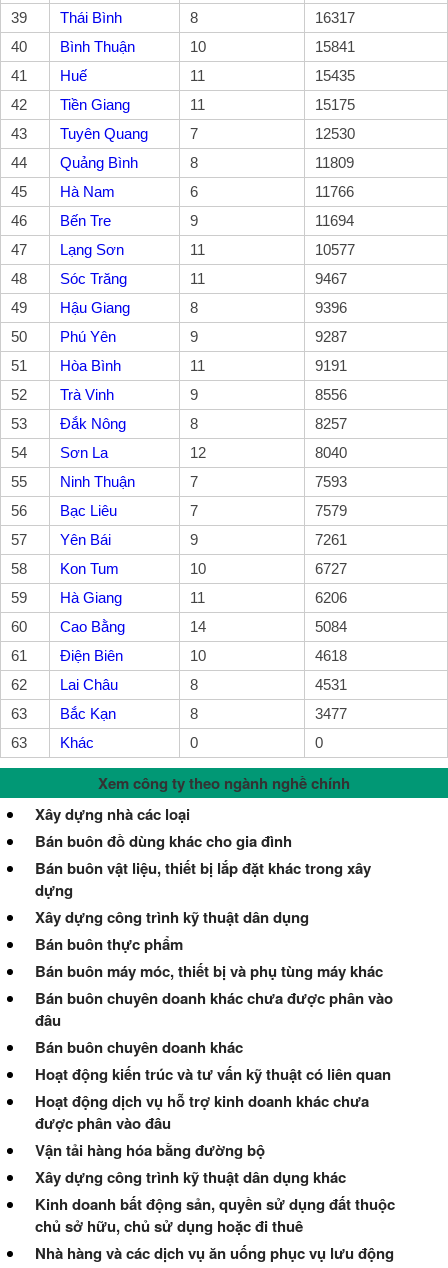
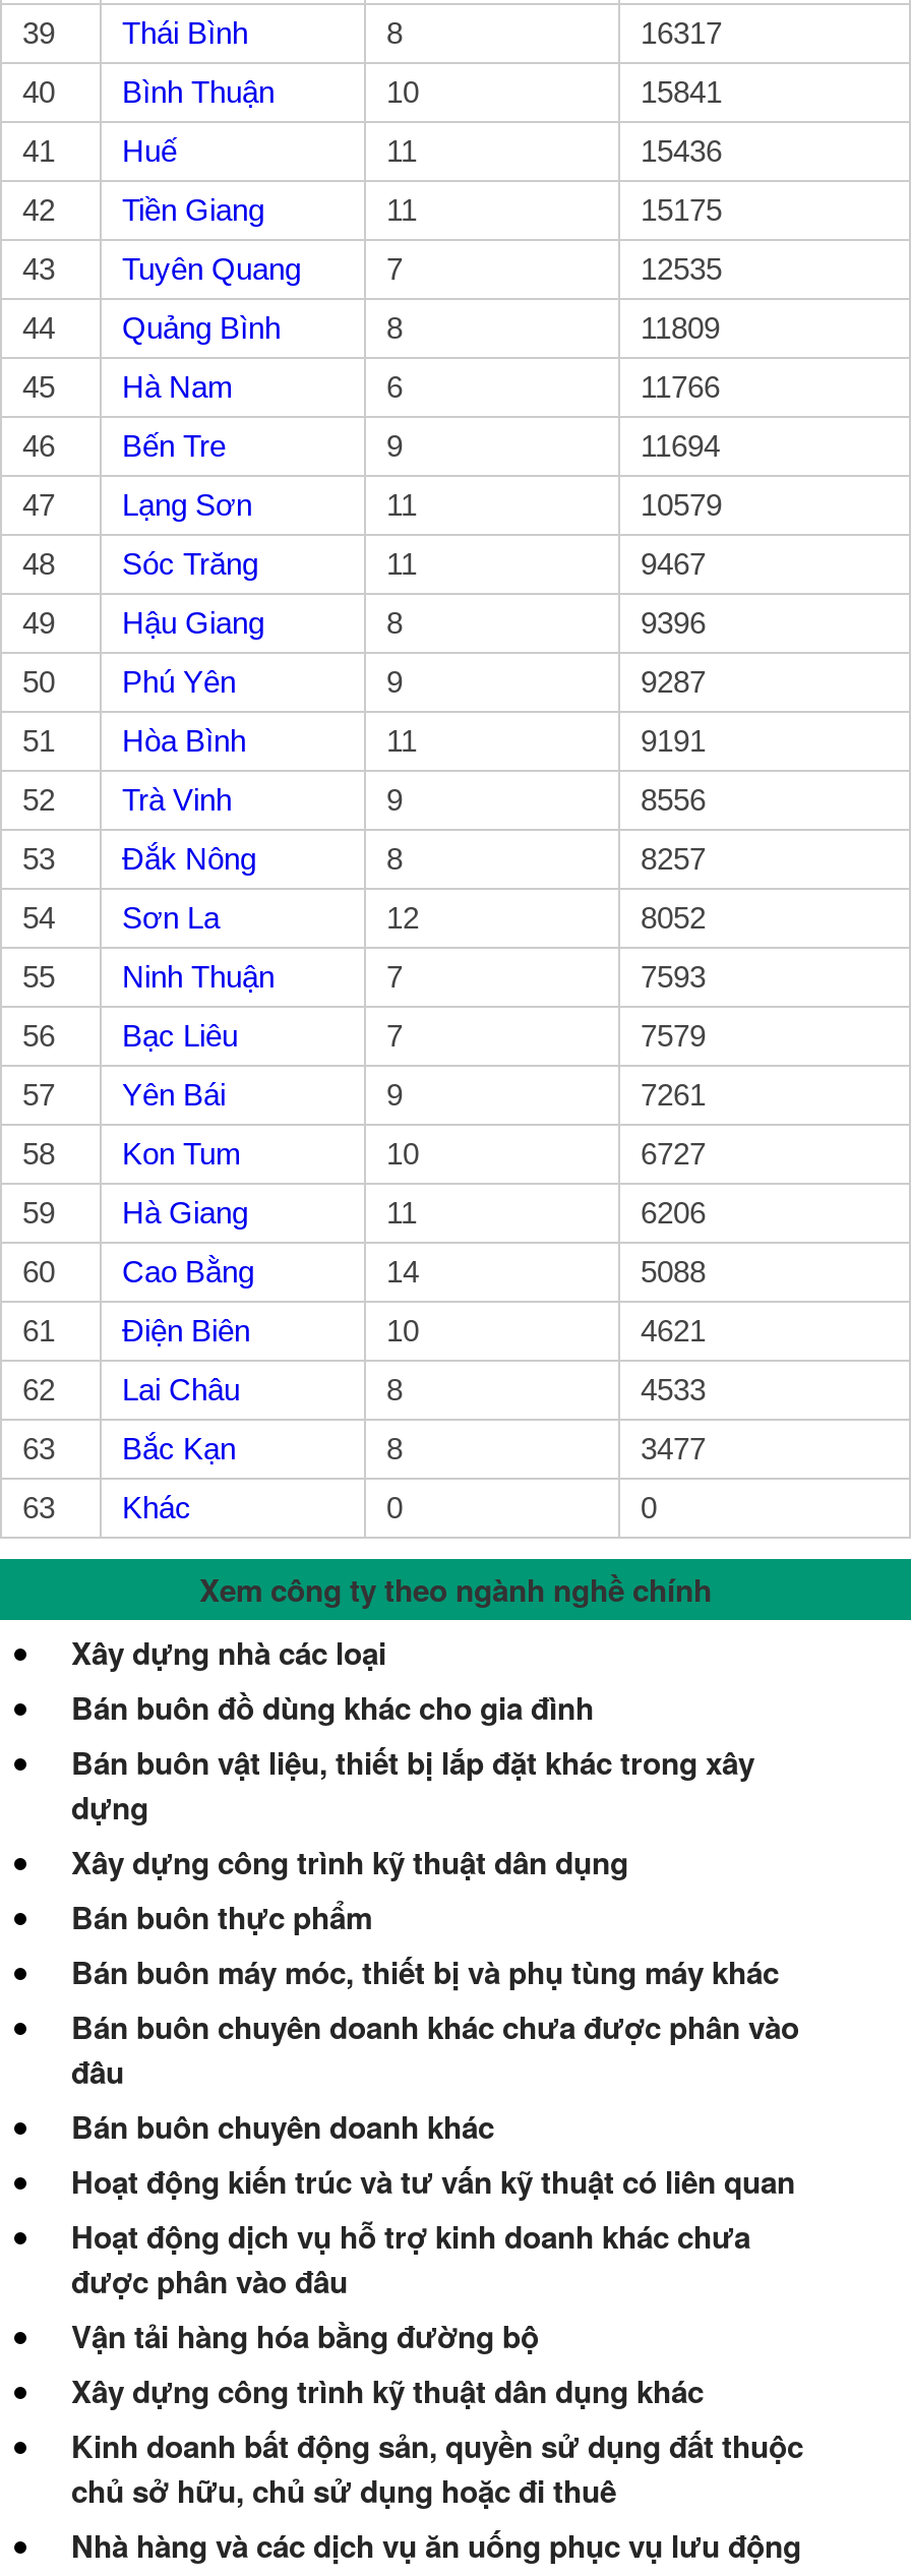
- 15435
+ 15436

- 12530
+ 12535

- 10577
+ 10579

- 8040
+ 8052

- 5084
+ 5088

- 4618
+ 4621

- 4531
+ 4533
